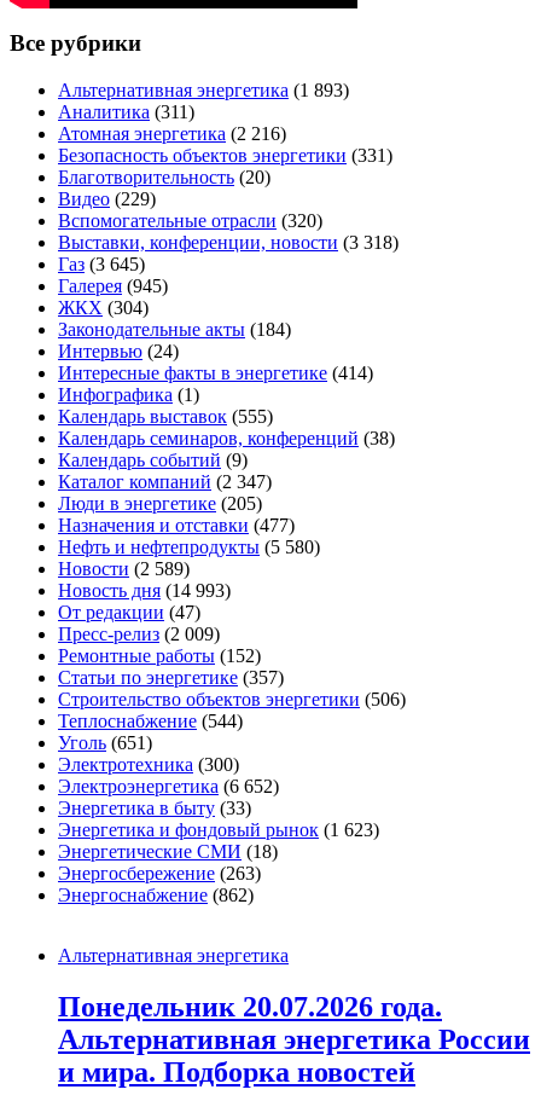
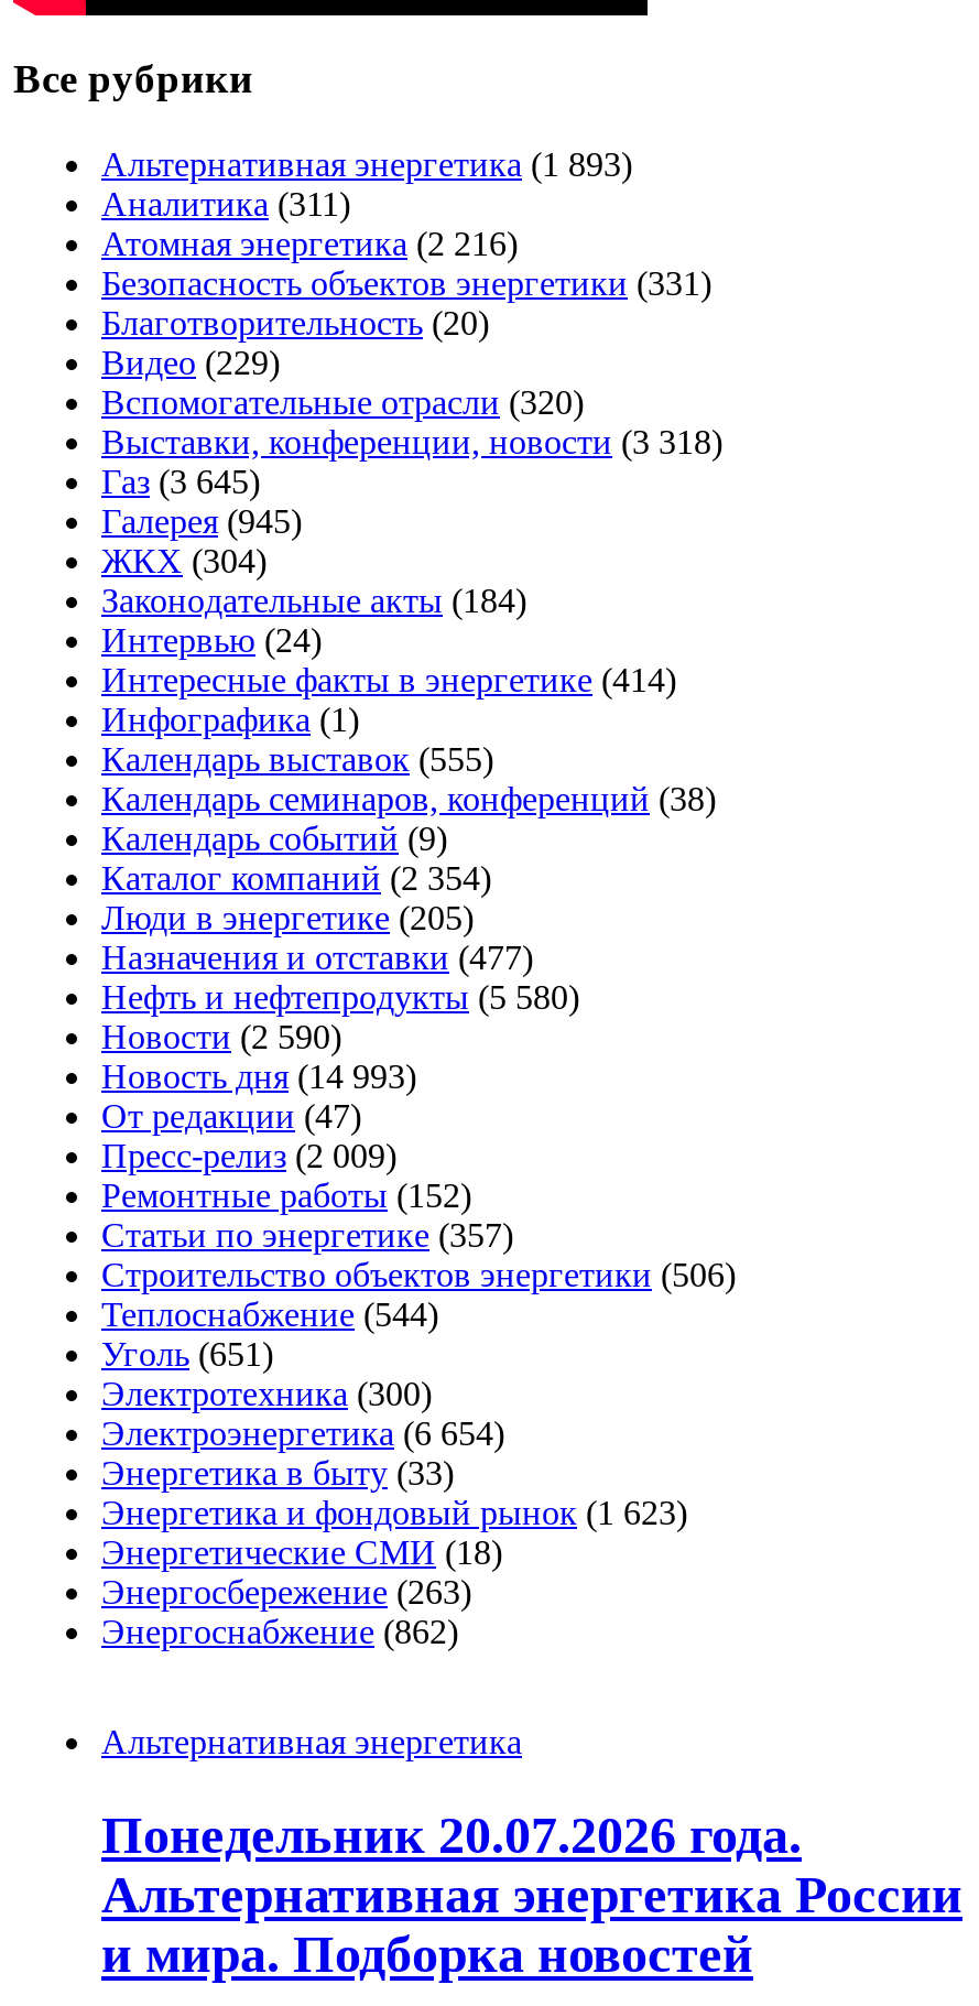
- Каталог компаний (2 347)
+ Каталог компаний (2 354)

- Новости (2 589)
+ Новости (2 590)

- Электроэнергетика (6 652)
+ Электроэнергетика (6 654)
